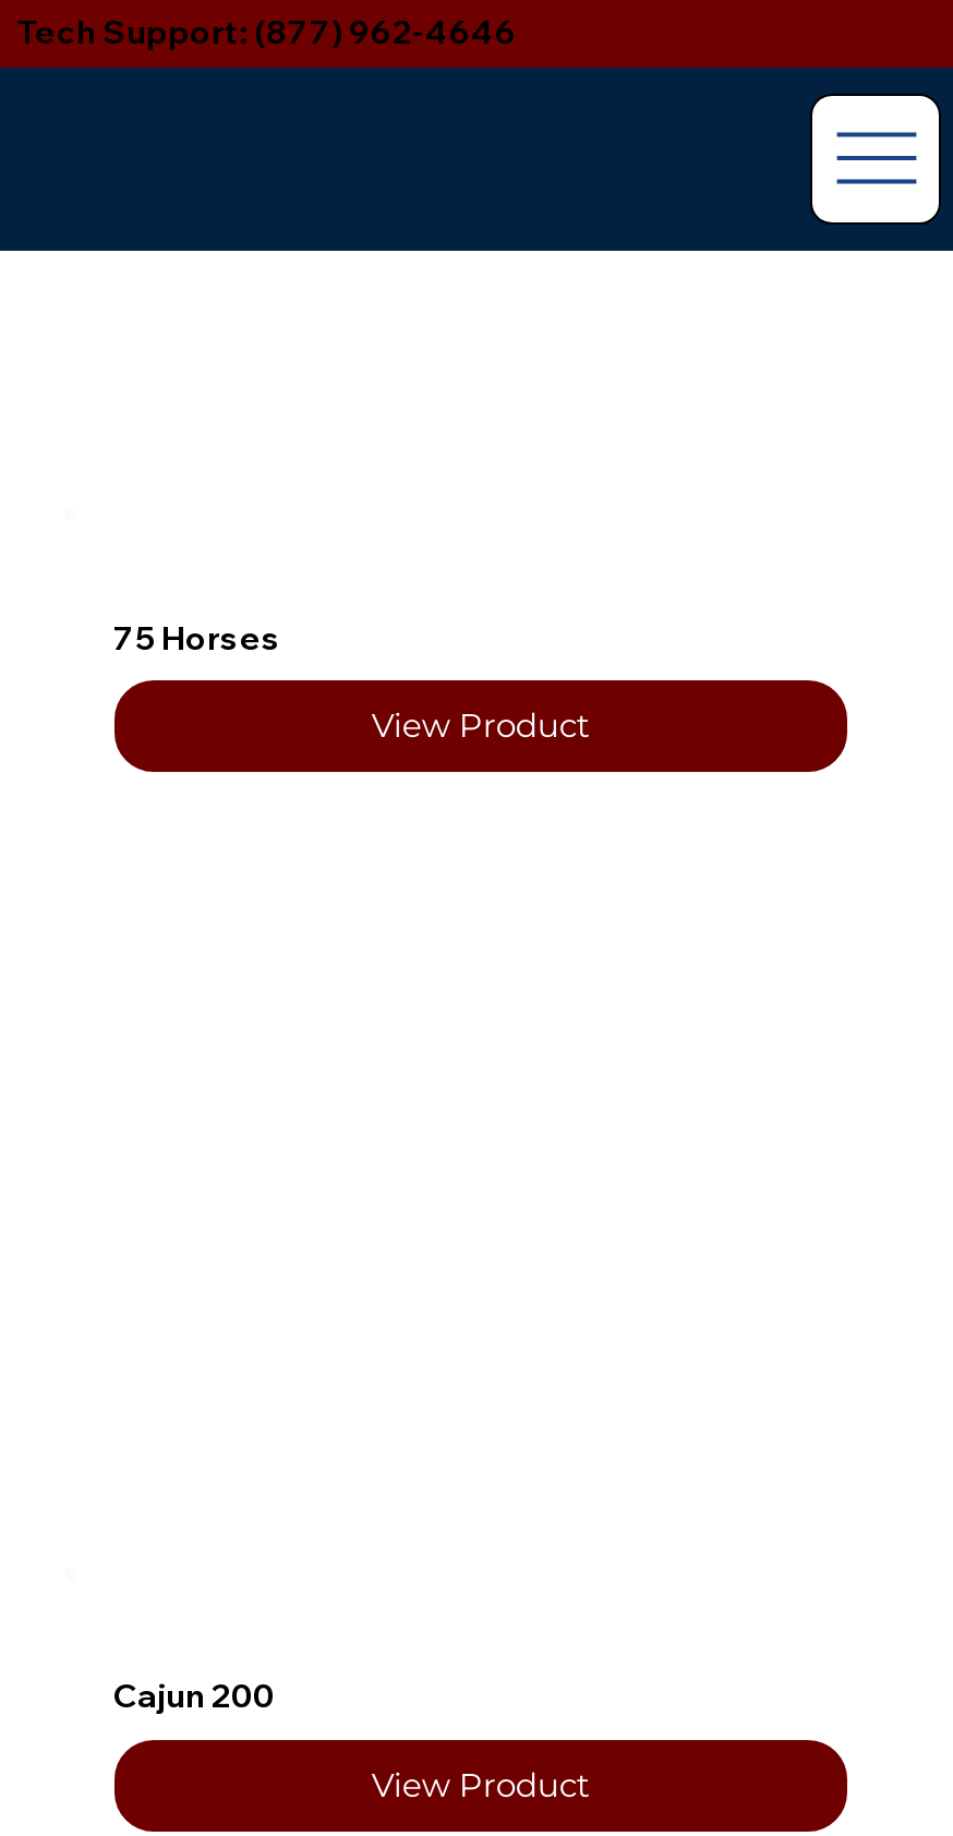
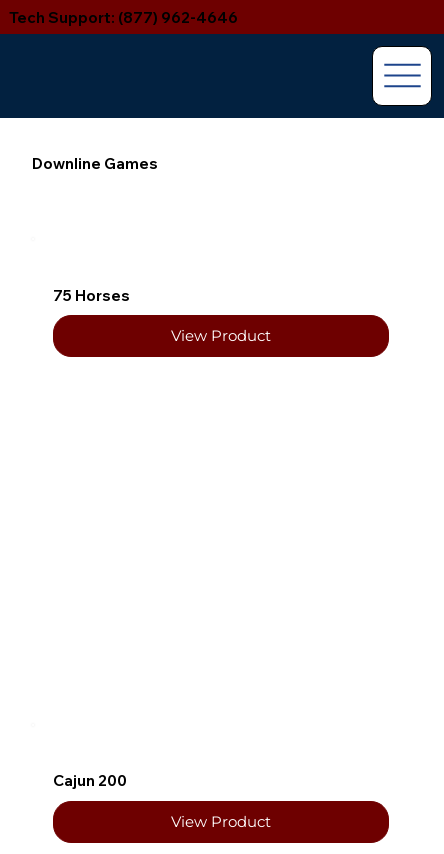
+ Downline Games
